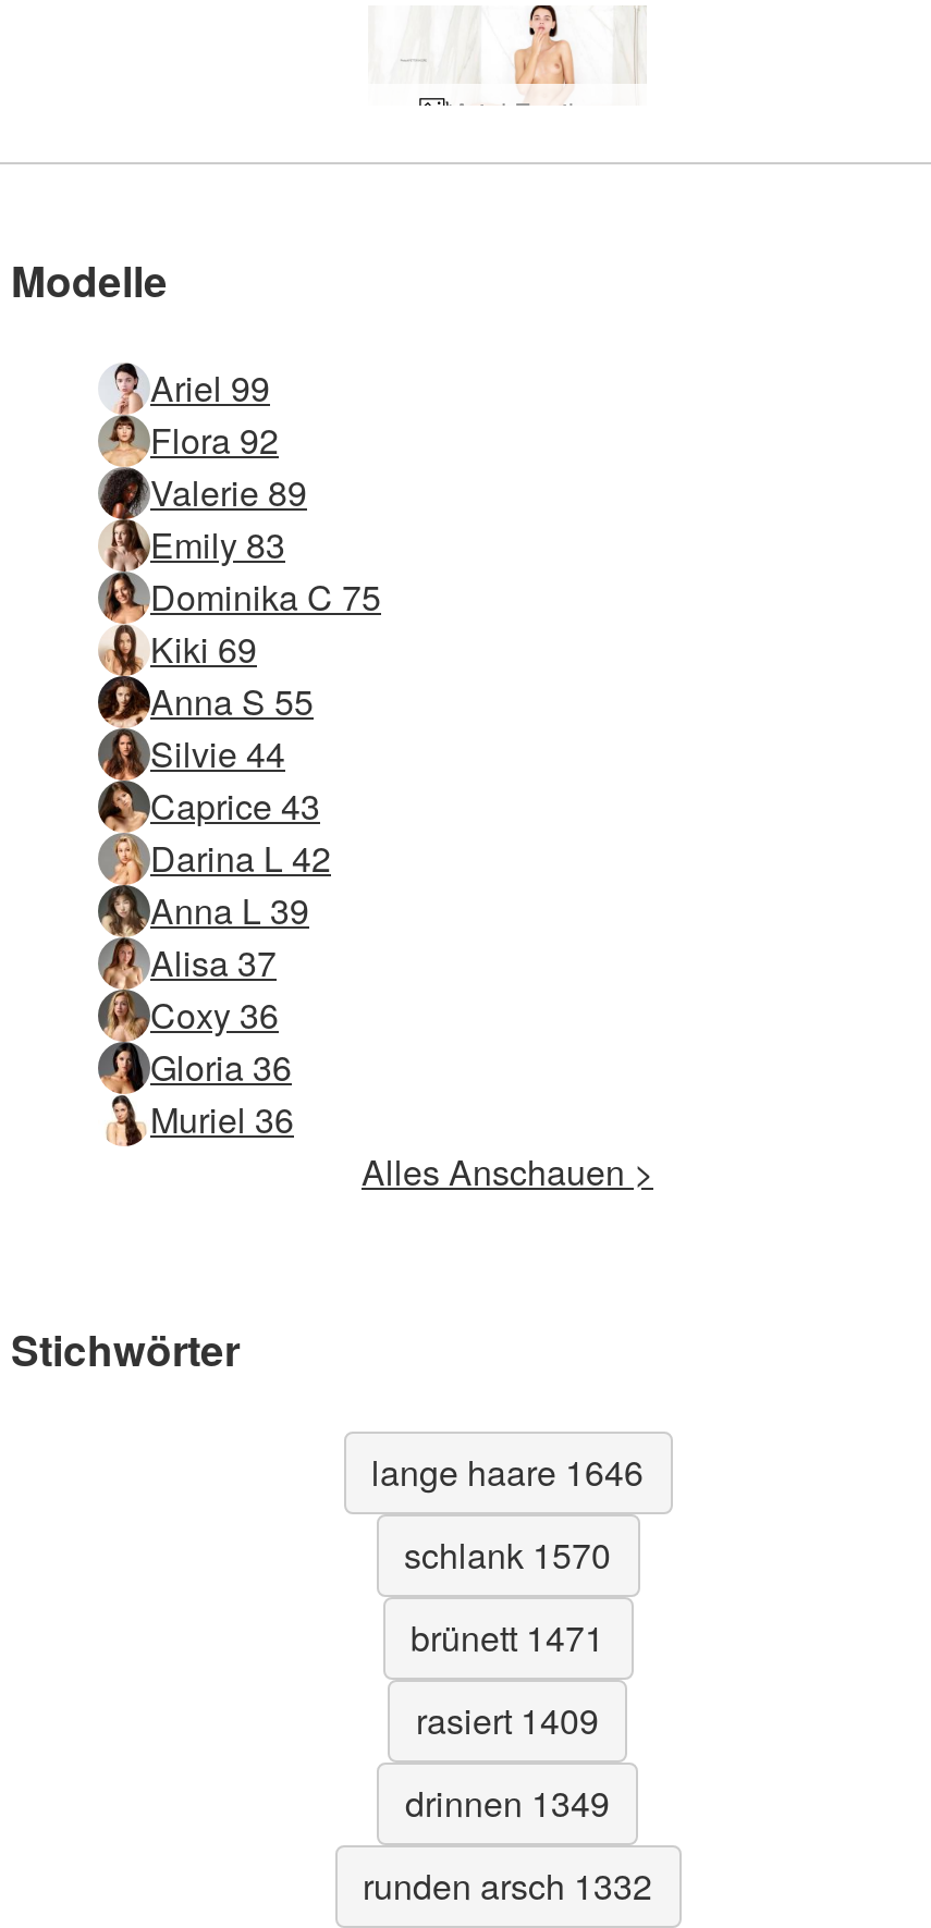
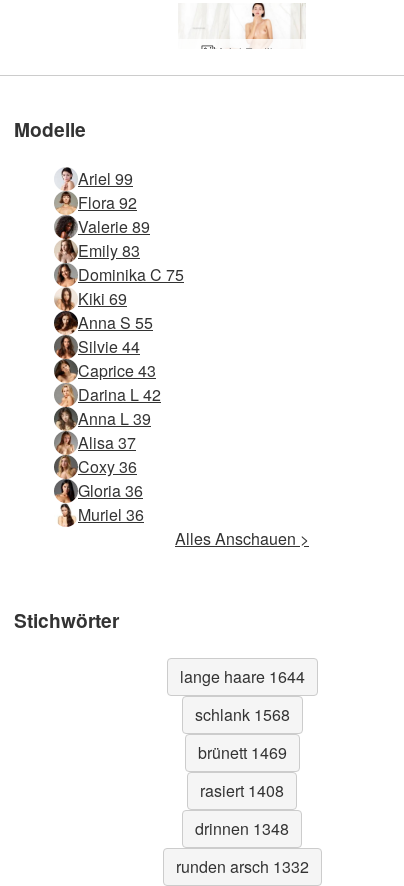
- lange haare 1646
+ lange haare 1644

- schlank 1570
+ schlank 1568

- brünett 1471
+ brünett 1469

- rasiert 1409
+ rasiert 1408

- drinnen 1349
+ drinnen 1348
